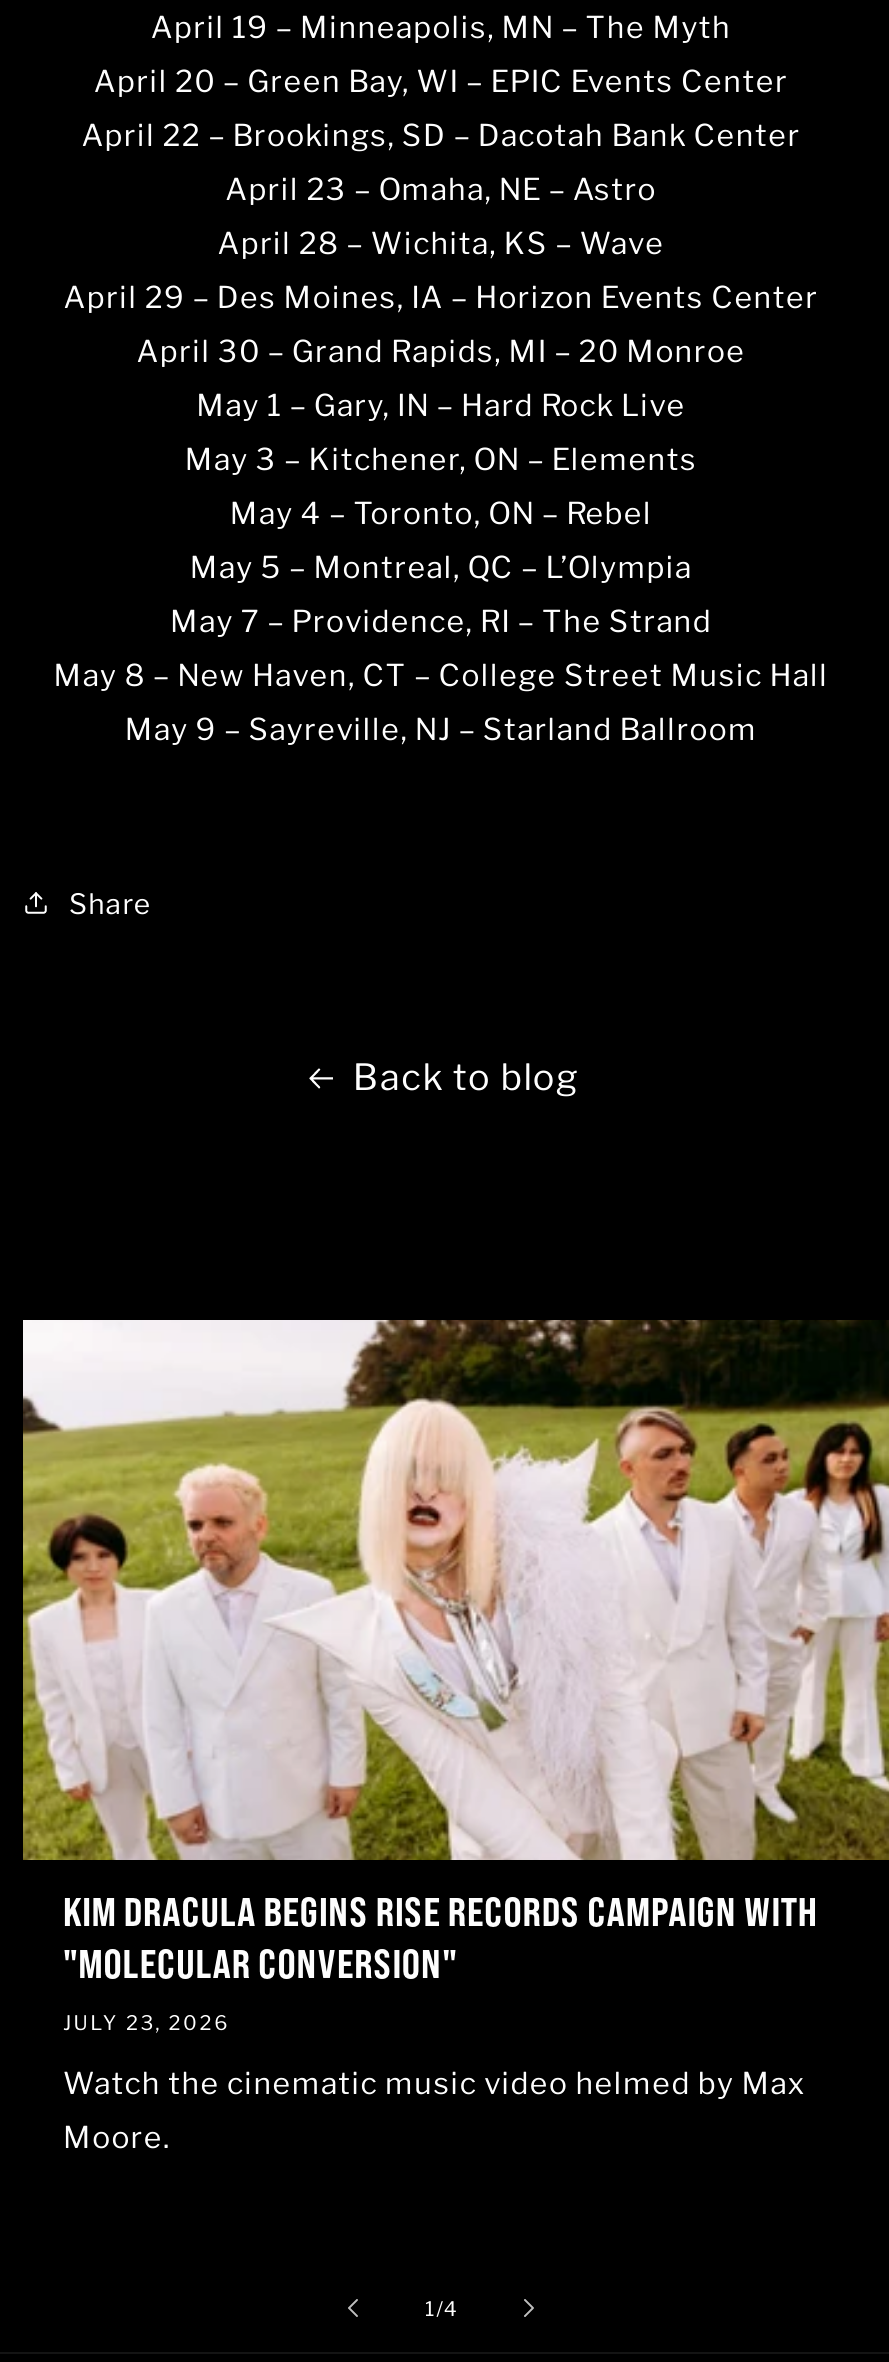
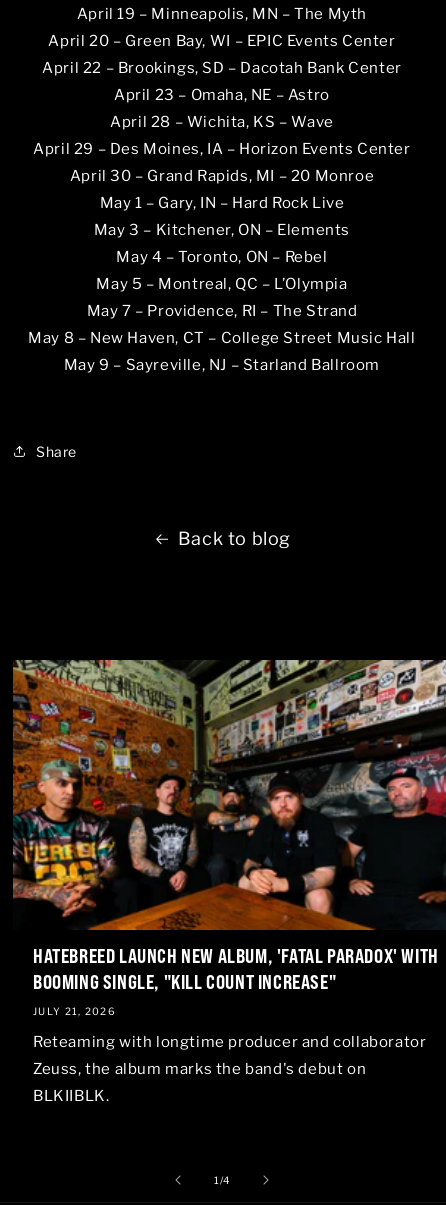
- [image]
- KIM DRACULA BEGINS RISE RECORDS CAMPAIGN WITH
- "MOLECULAR CONVERSION"
- JULY 23, 2026
- Watch the cinematic music video helmed by Max
- Moore.
+ [image]
+ HATEBREED LAUNCH NEW ALBUM, 'FATAL PARADOX' WITH
+ BOOMING SINGLE, "KILL COUNT INCREASE"
+ JULY 21, 2026
+ Reteaming with longtime producer and collaborator
+ Zeuss, the album marks the band's debut on
+ BLKIIBLK.
